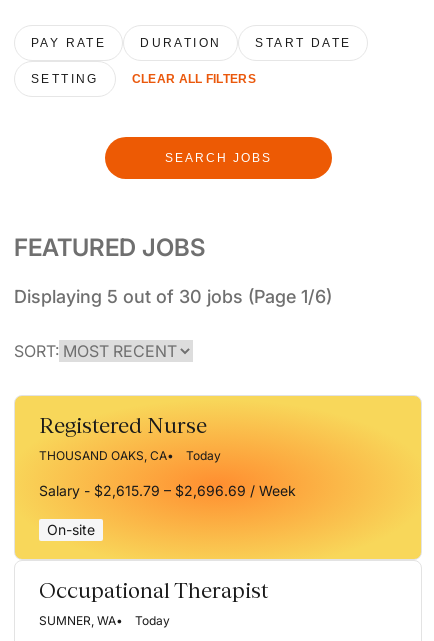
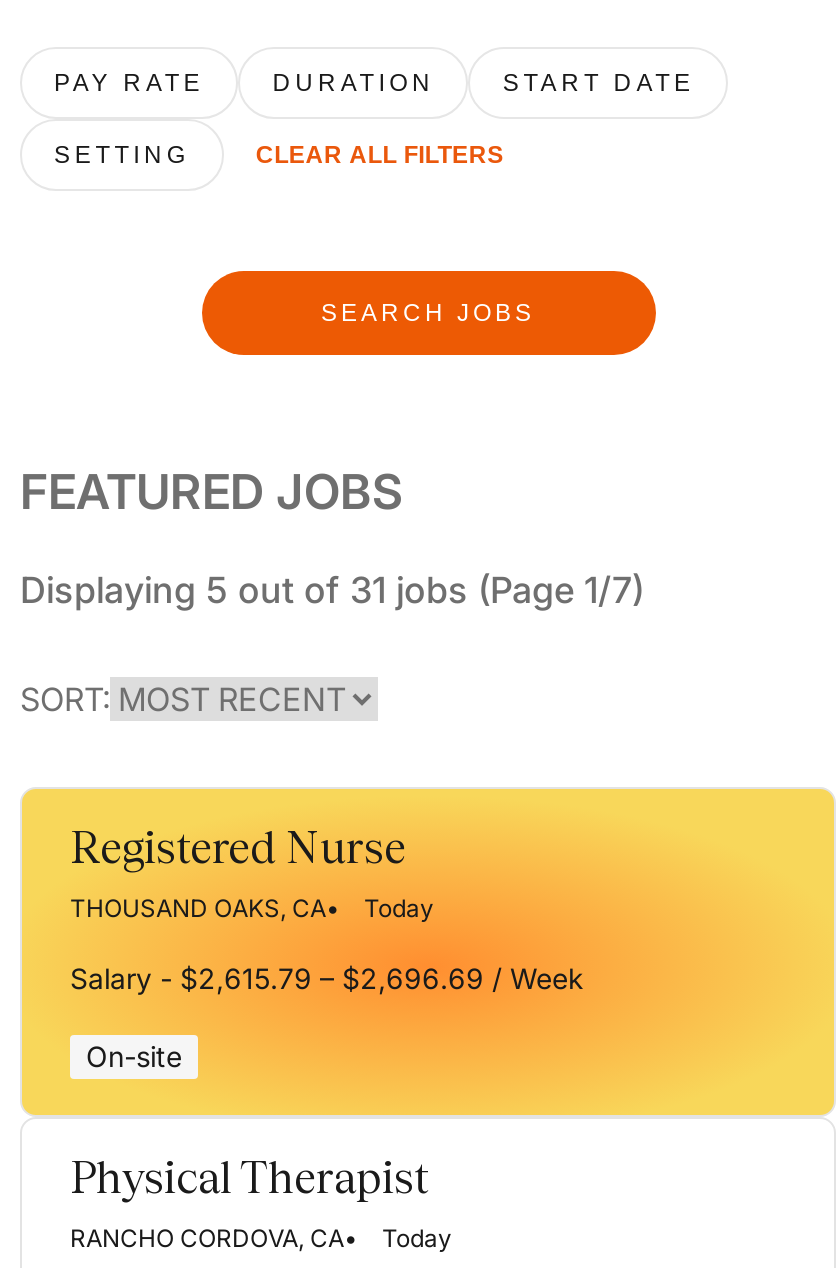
- Displaying 5 out of 30 jobs (Page 1/6)
+ Displaying 5 out of 31 jobs (Page 1/7)

- Occupational Therapist
- SUMNER, WA
+ Physical Therapist
+ RANCHO CORDOVA, CA
